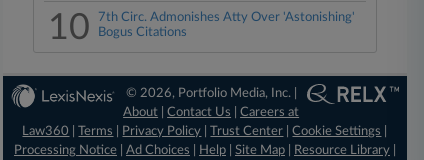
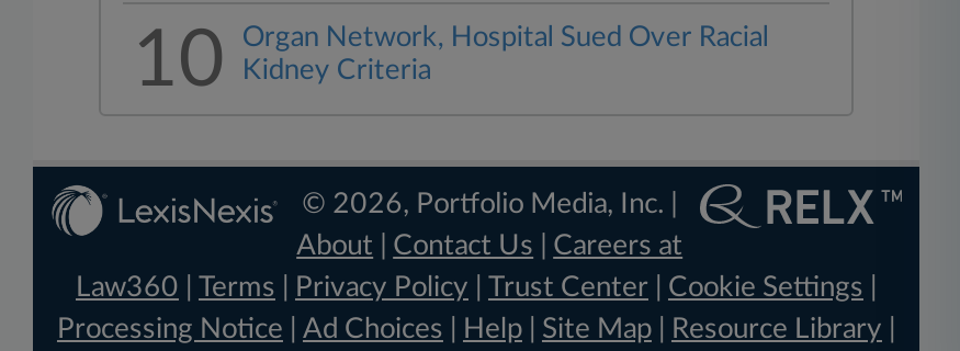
- 7th Circ. Admonishes Atty Over 'Astonishing'
- Bogus Citations
+ Organ Network, Hospital Sued Over Racial
+ Kidney Criteria
